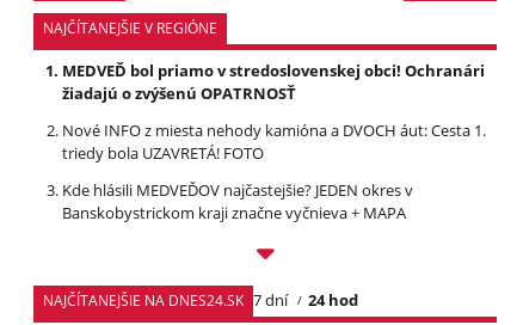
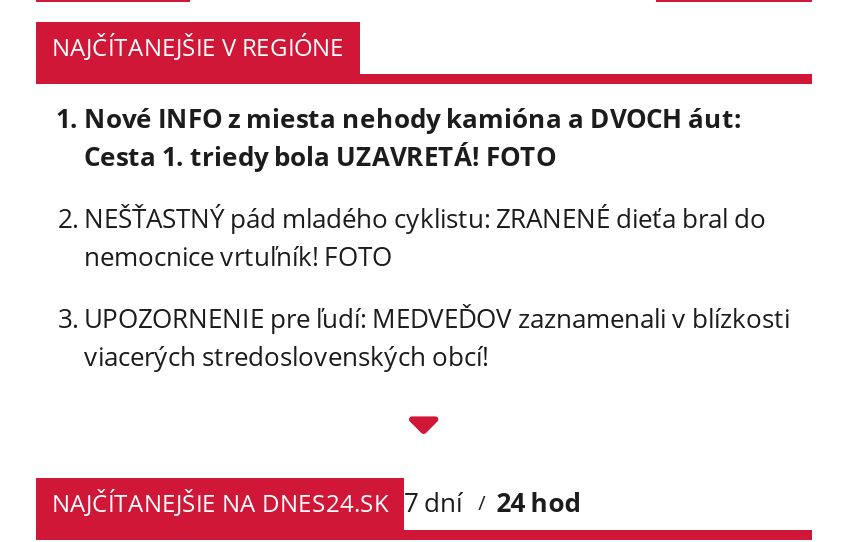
- MEDVEĎ bol priamo v stredoslovenskej obci! Ochranári
- žiadajú o zvýšenú OPATRNOSŤ
+ Nové INFO z miesta nehody kamióna a DVOCH áut:
+ Cesta 1. triedy bola UZAVRETÁ! FOTO

- Nové INFO z miesta nehody kamióna a DVOCH áut: Cesta 1.
- triedy bola UZAVRETÁ! FOTO
+ NEŠŤASTNÝ pád mladého cyklistu: ZRANENÉ dieťa bral do
+ nemocnice vrtuľník! FOTO

- Kde hlásili MEDVEĎOV najčastejšie? JEDEN okres v
- Banskobystrickom kraji značne vyčnieva + MAPA
+ UPOZORNENIE pre ľudí: MEDVEĎOV zaznamenali v blízkosti
+ viacerých stredoslovenských obcí!
